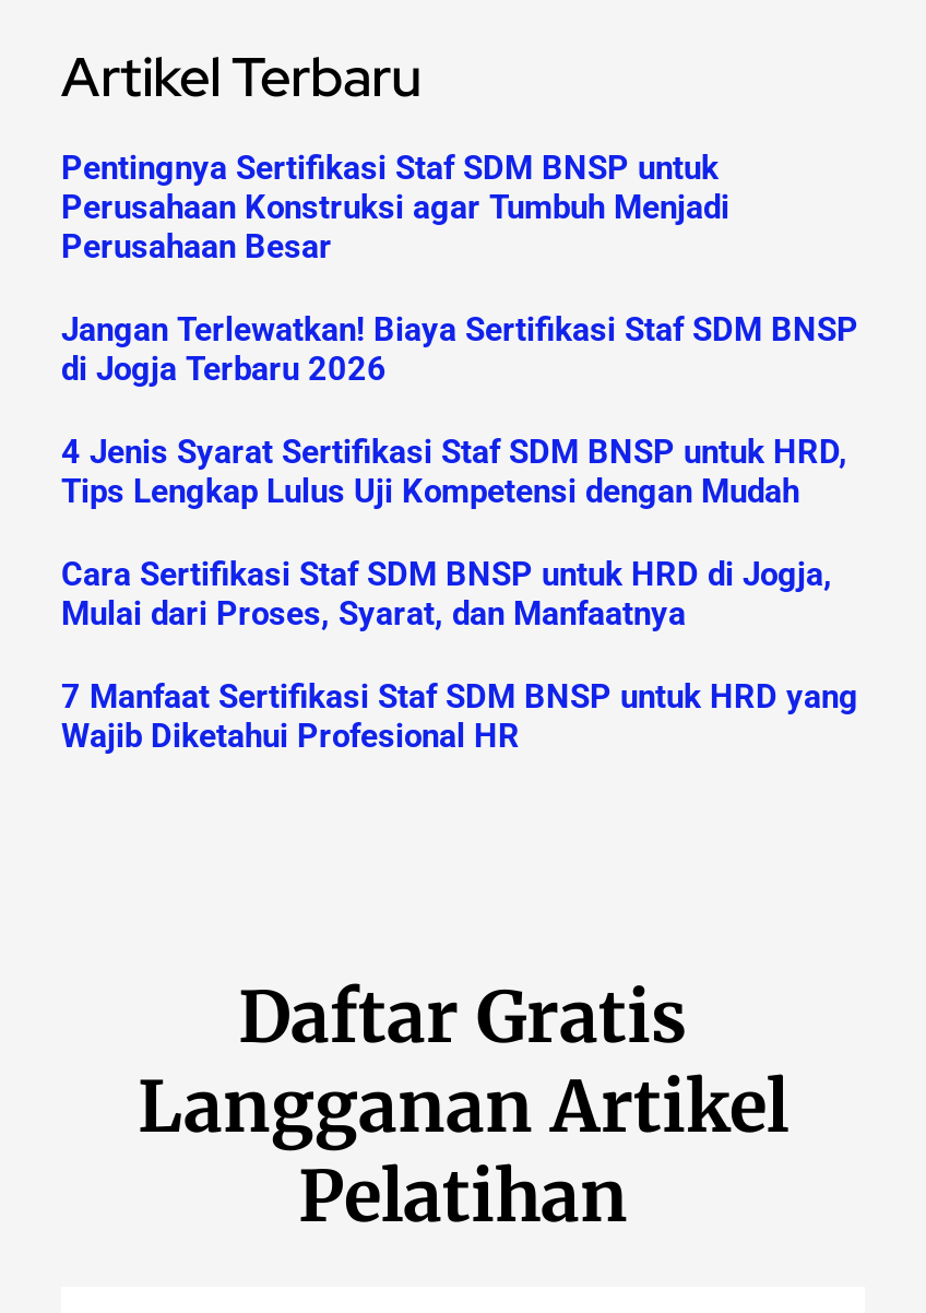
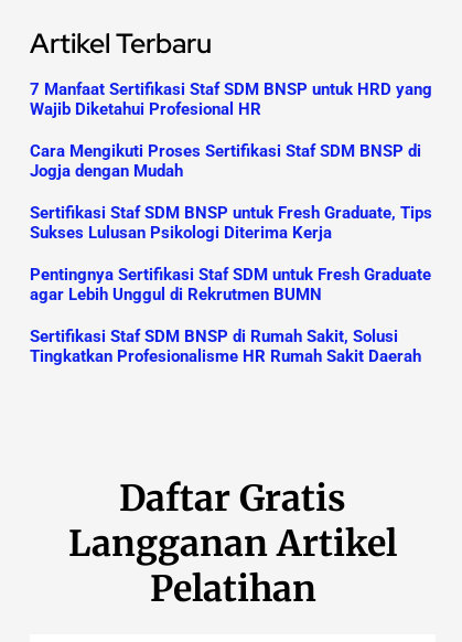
- Pentingnya Sertifikasi Staf SDM BNSP untuk
- Perusahaan Konstruksi agar Tumbuh Menjadi
- Perusahaan Besar
- Jangan Terlewatkan! Biaya Sertifikasi Staf SDM BNSP
- di Jogja Terbaru 2026
- 4 Jenis Syarat Sertifikasi Staf SDM BNSP untuk HRD,
- Tips Lengkap Lulus Uji Kompetensi dengan Mudah
- Cara Sertifikasi Staf SDM BNSP untuk HRD di Jogja,
- Mulai dari Proses, Syarat, dan Manfaatnya

moved up: 7 Manfaat Sertifikasi Staf SDM BNSP untuk HRD yang | Wajib Diketahui Profesional HR

+ Cara Mengikuti Proses Sertifikasi Staf SDM BNSP di
+ Jogja dengan Mudah
+ Sertifikasi Staf SDM BNSP untuk Fresh Graduate, Tips
+ Sukses Lulusan Psikologi Diterima Kerja
+ Pentingnya Sertifikasi Staf SDM untuk Fresh Graduate
+ agar Lebih Unggul di Rekrutmen BUMN
+ Sertifikasi Staf SDM BNSP di Rumah Sakit, Solusi
+ Tingkatkan Profesionalisme HR Rumah Sakit Daerah
